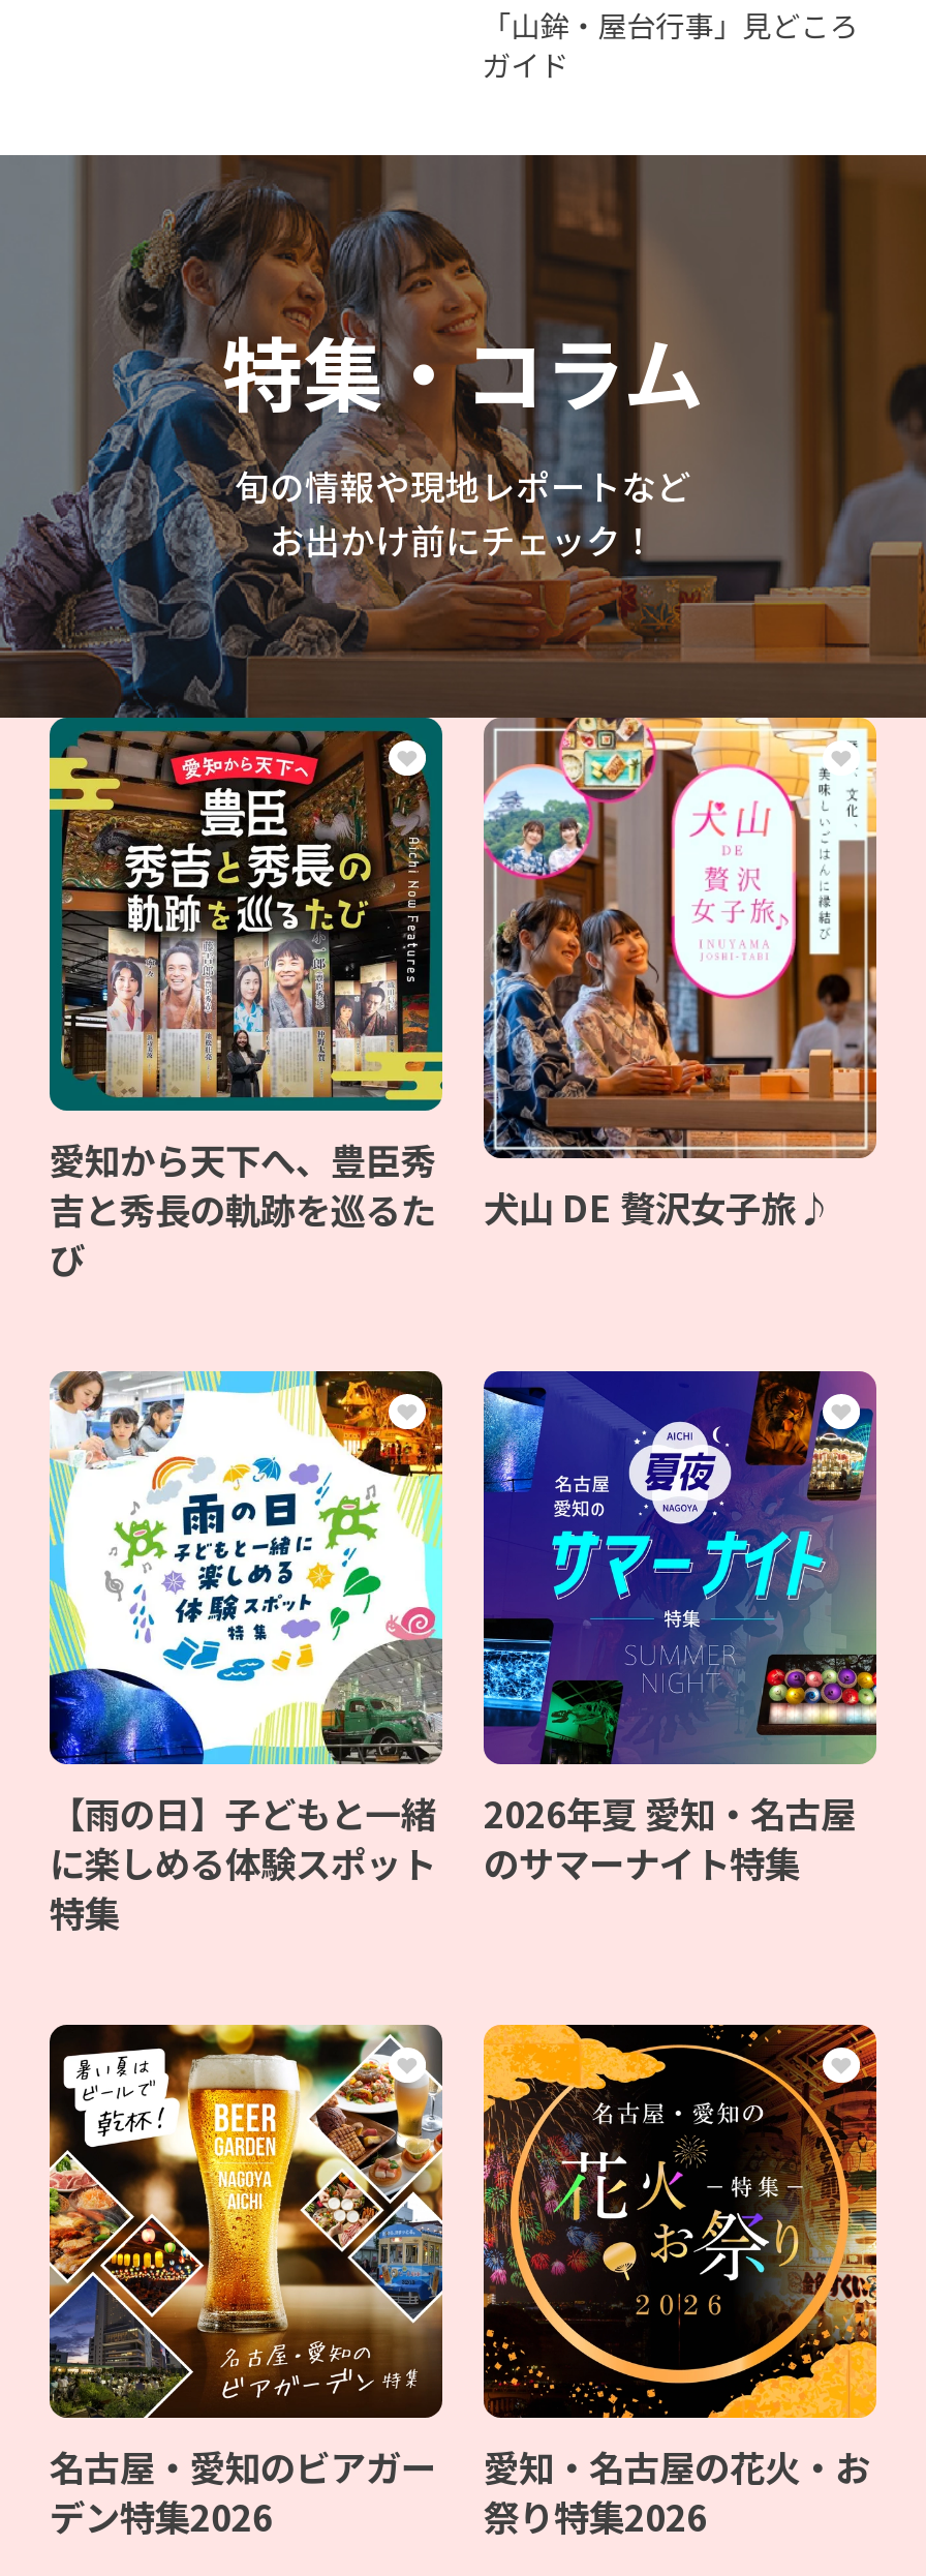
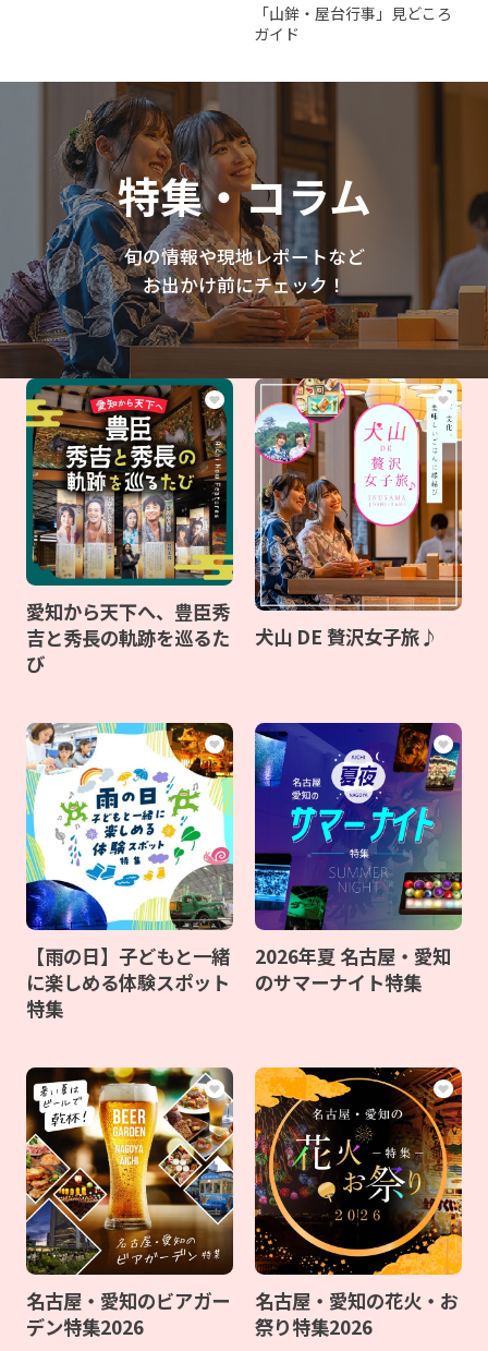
- 2026年夏 愛知・名古屋
+ 2026年夏 名古屋・愛知

- 愛知・名古屋の花火・お
+ 名古屋・愛知の花火・お
